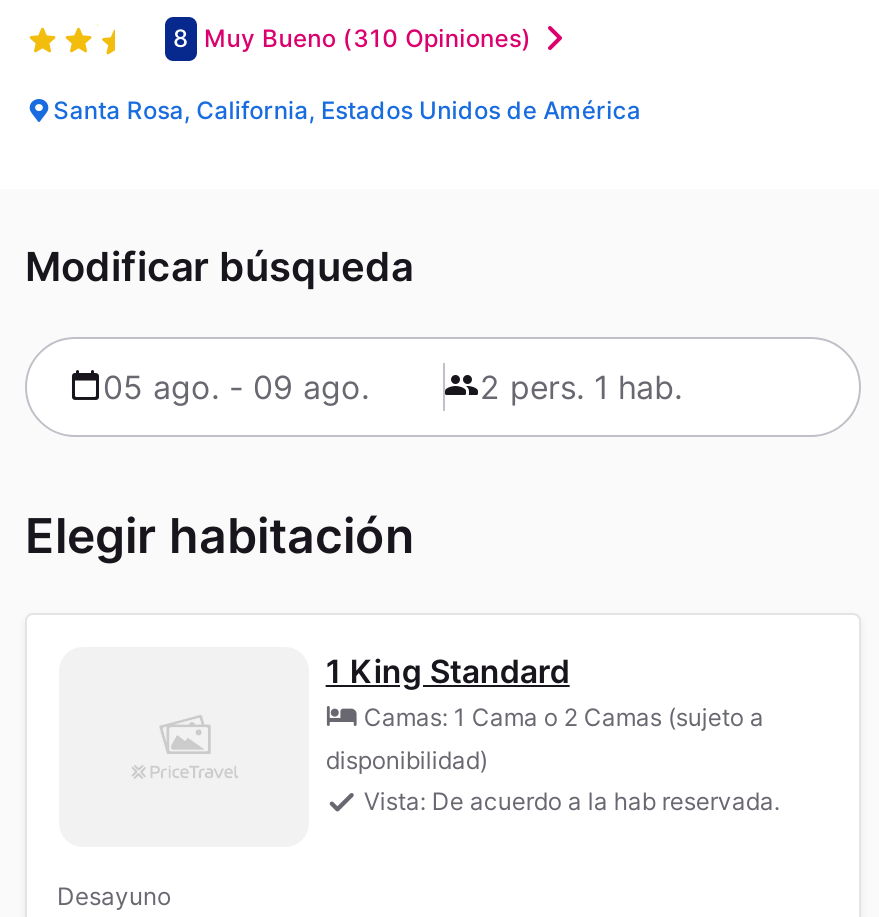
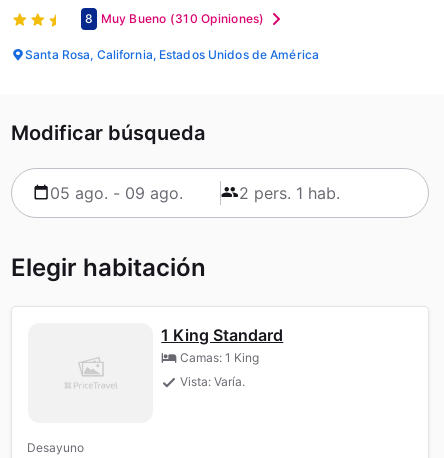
- Camas: 1 Cama o 2 Camas (sujeto a
- disponibilidad)
- Vista: De acuerdo a la hab reservada.
+ Camas: 1 King
+ Vista: Varía.
